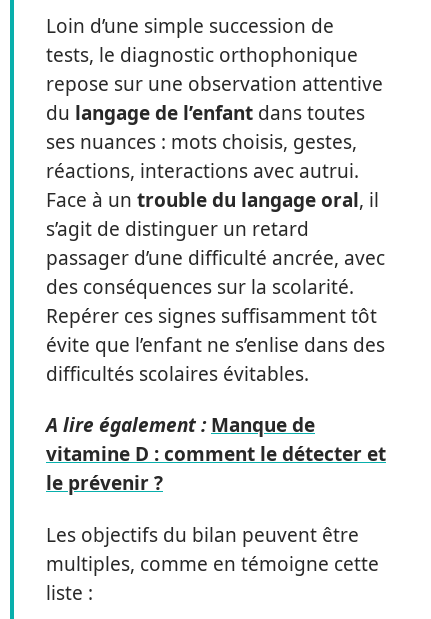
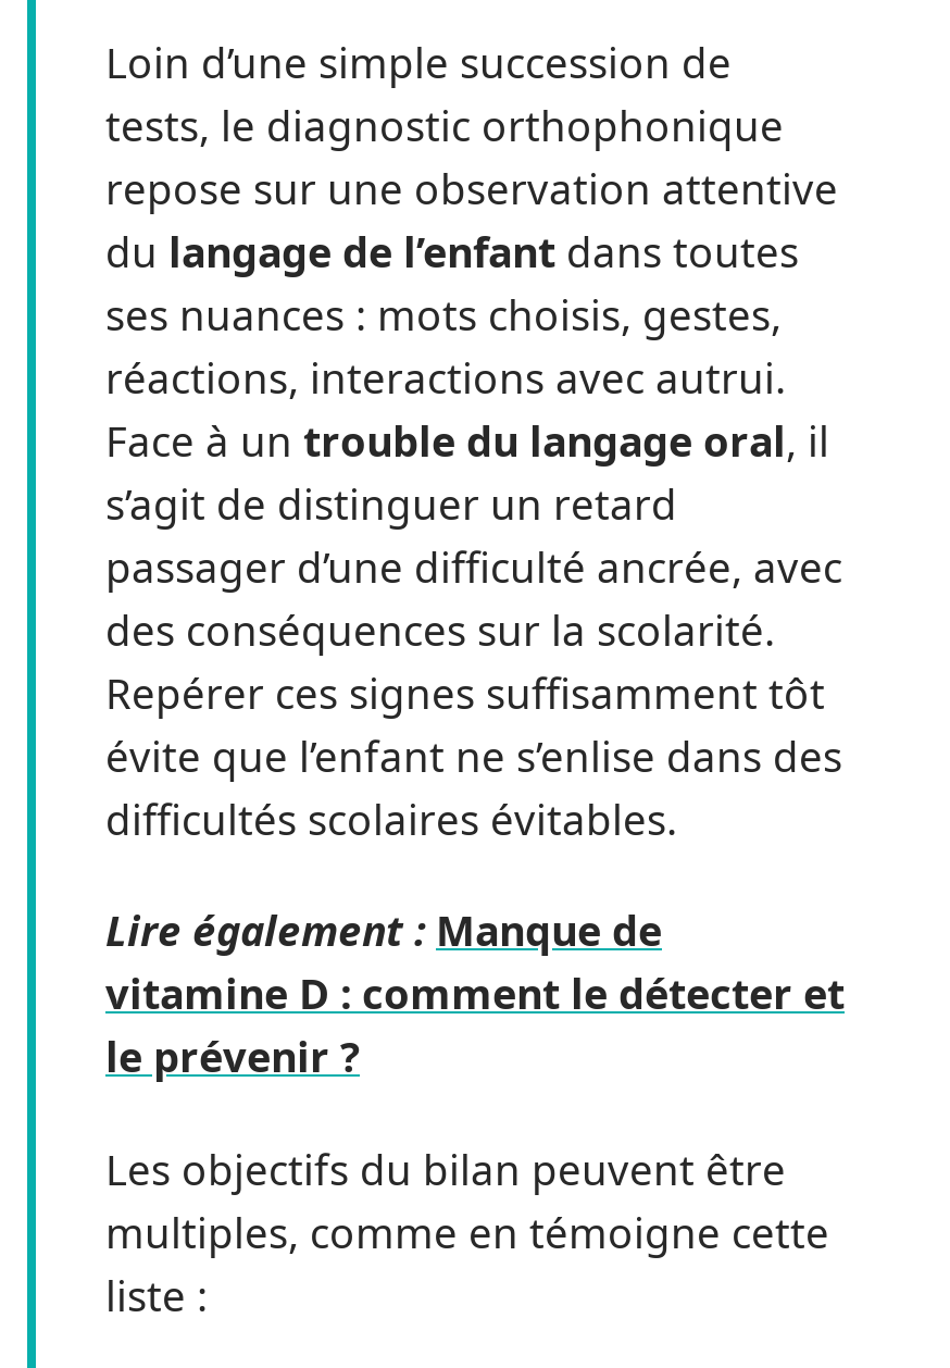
- A lire également : Manque de
+ Lire également : Manque de
